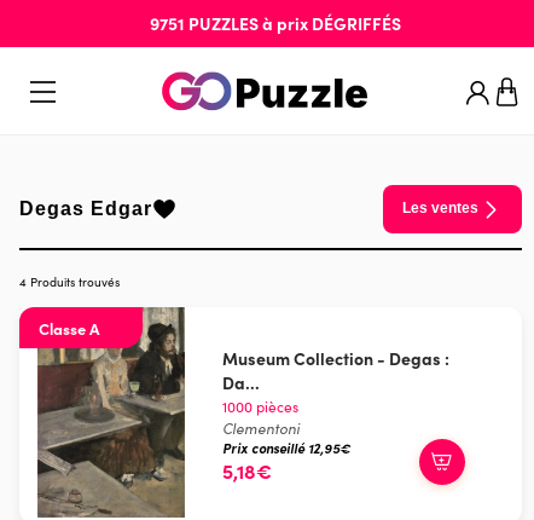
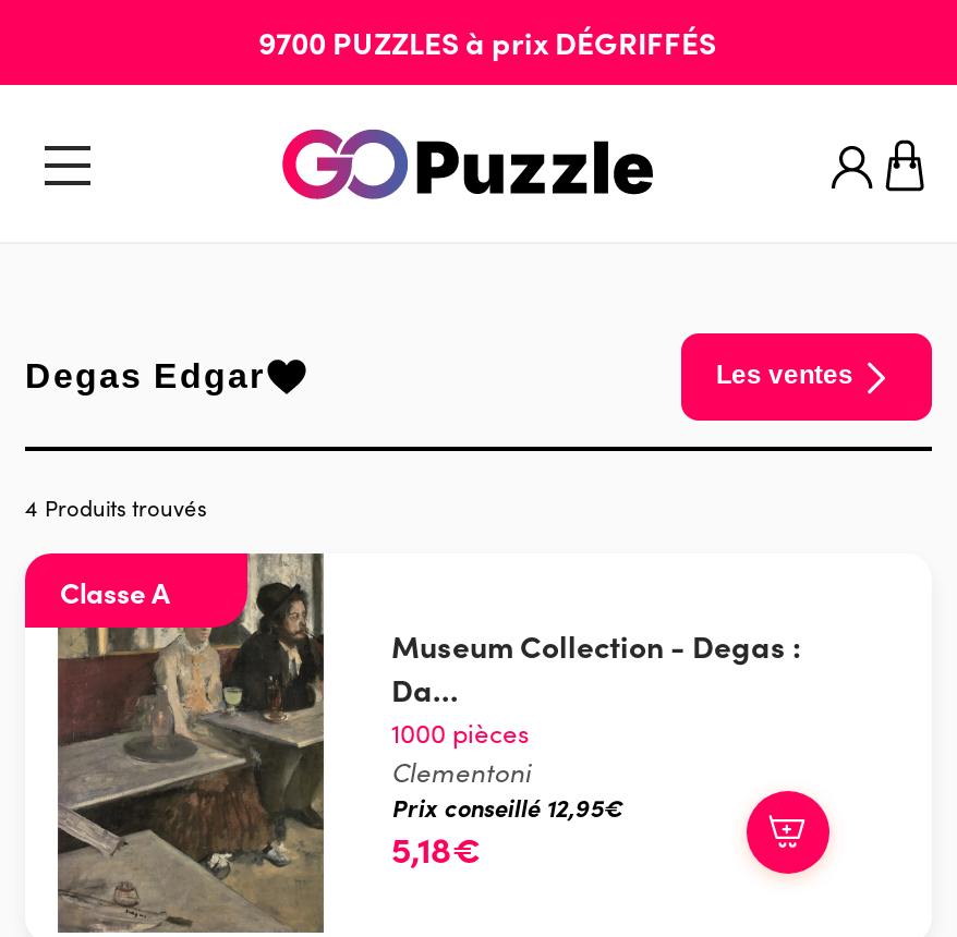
- 9751 PUZZLES à prix DÉGRIFFÉS
+ 9700 PUZZLES à prix DÉGRIFFÉS
